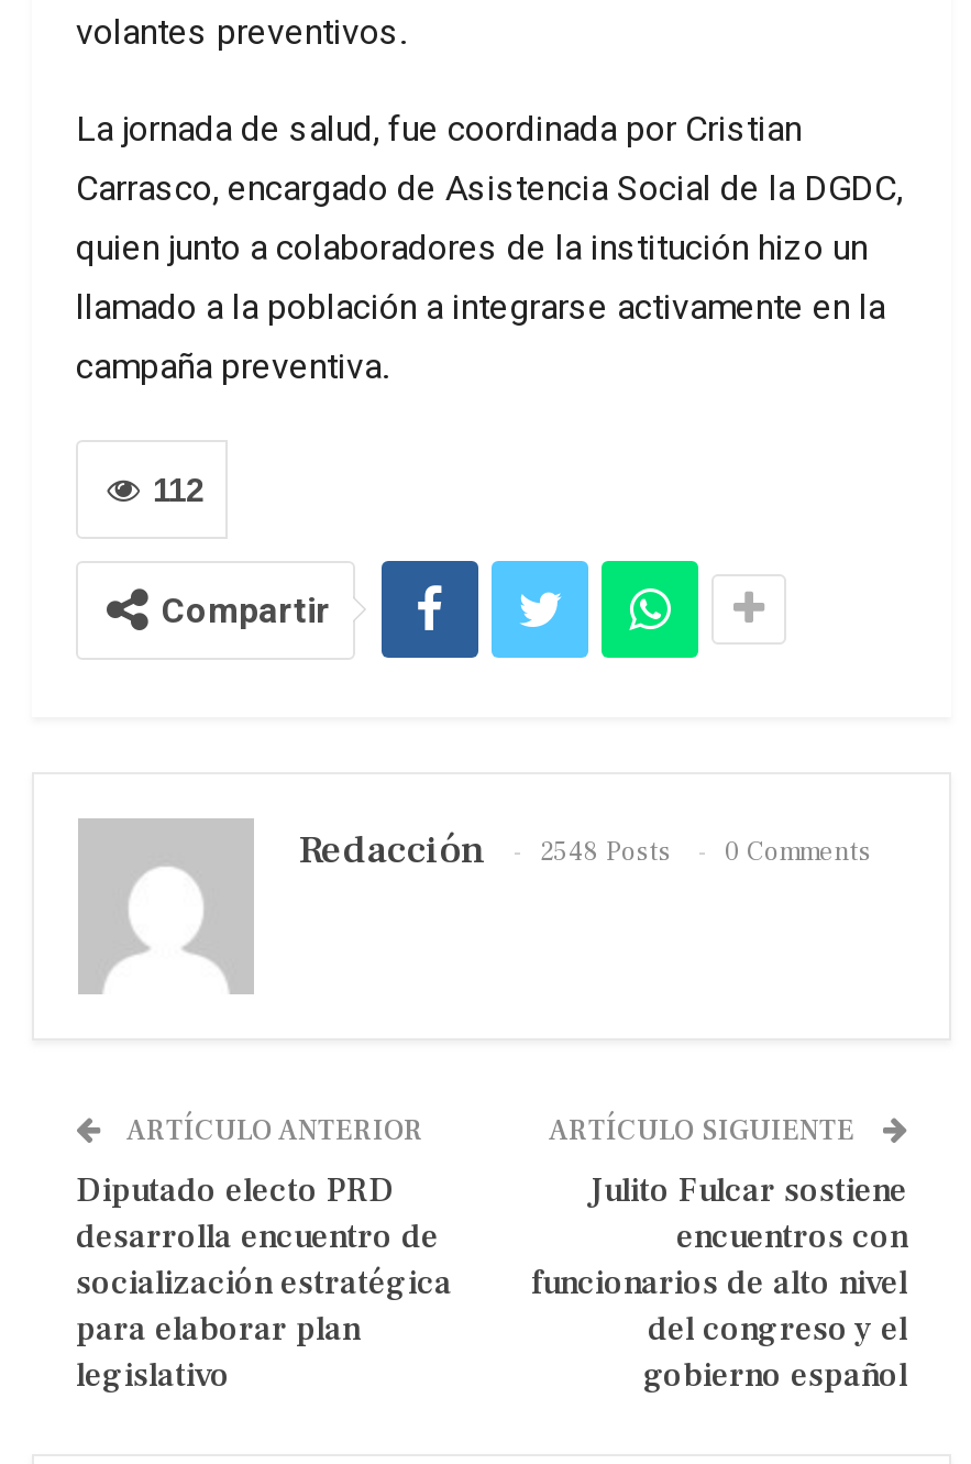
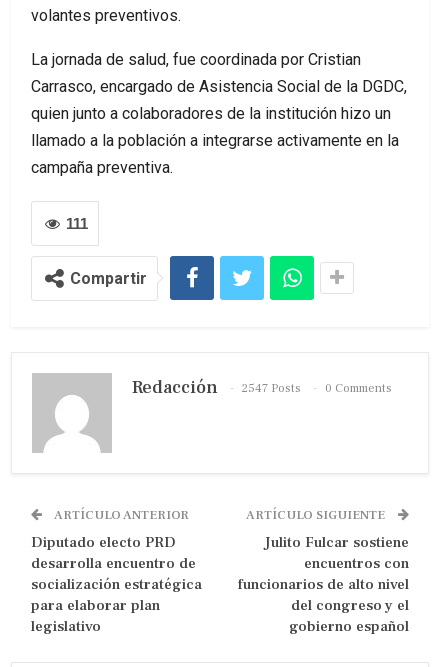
- 112
+ 111

- Redacción 2548 Posts 0 Comments
+ Redacción 2547 Posts 0 Comments
